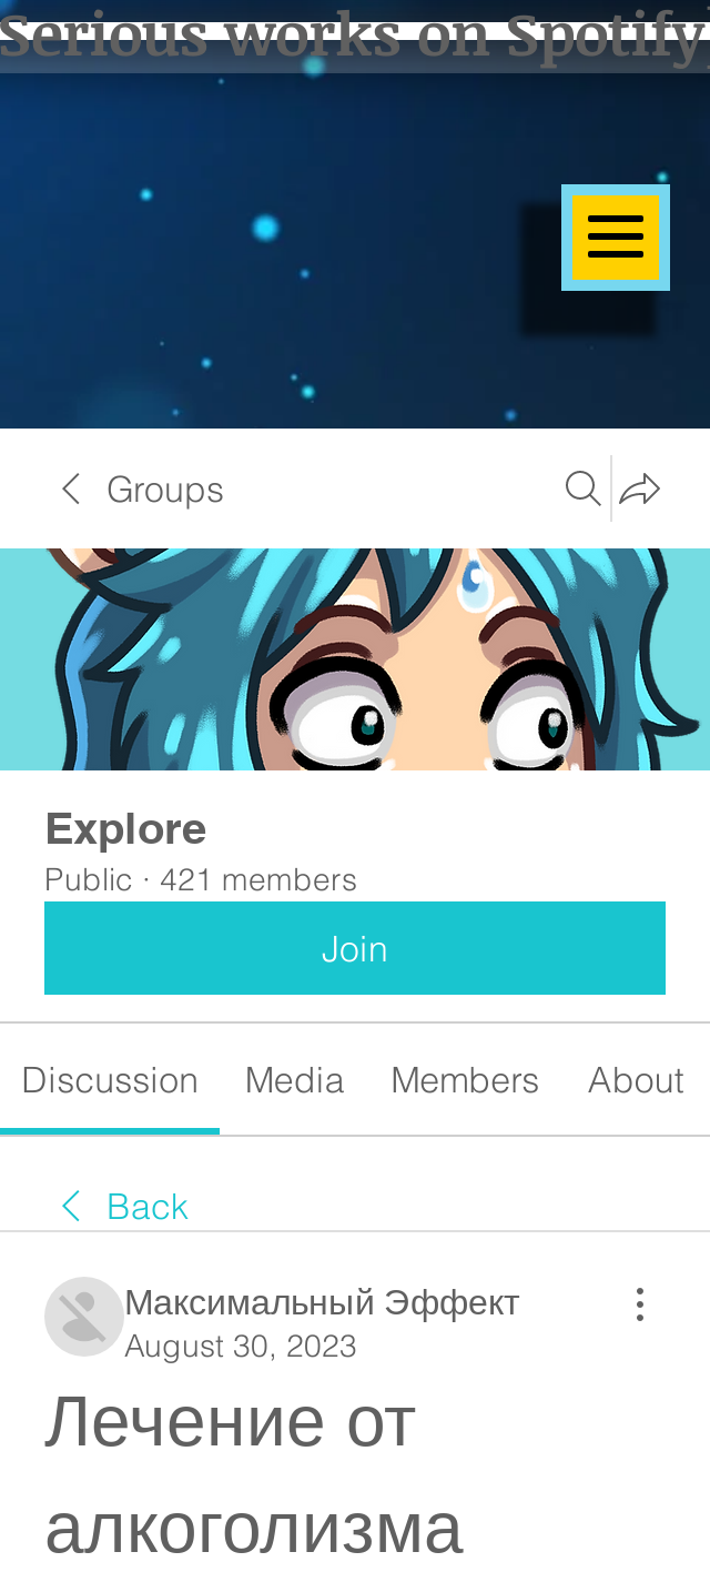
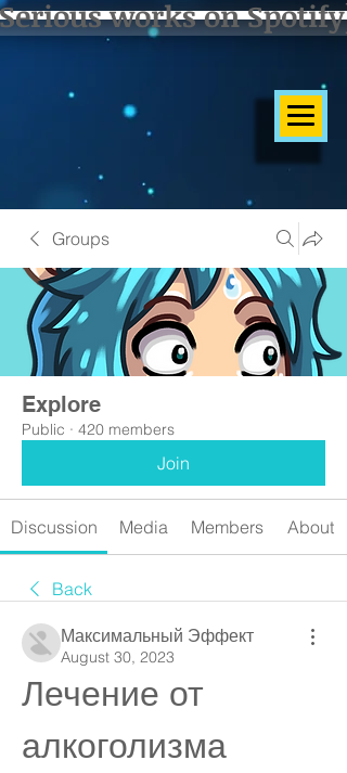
- Public · 421 members
+ Public · 420 members
